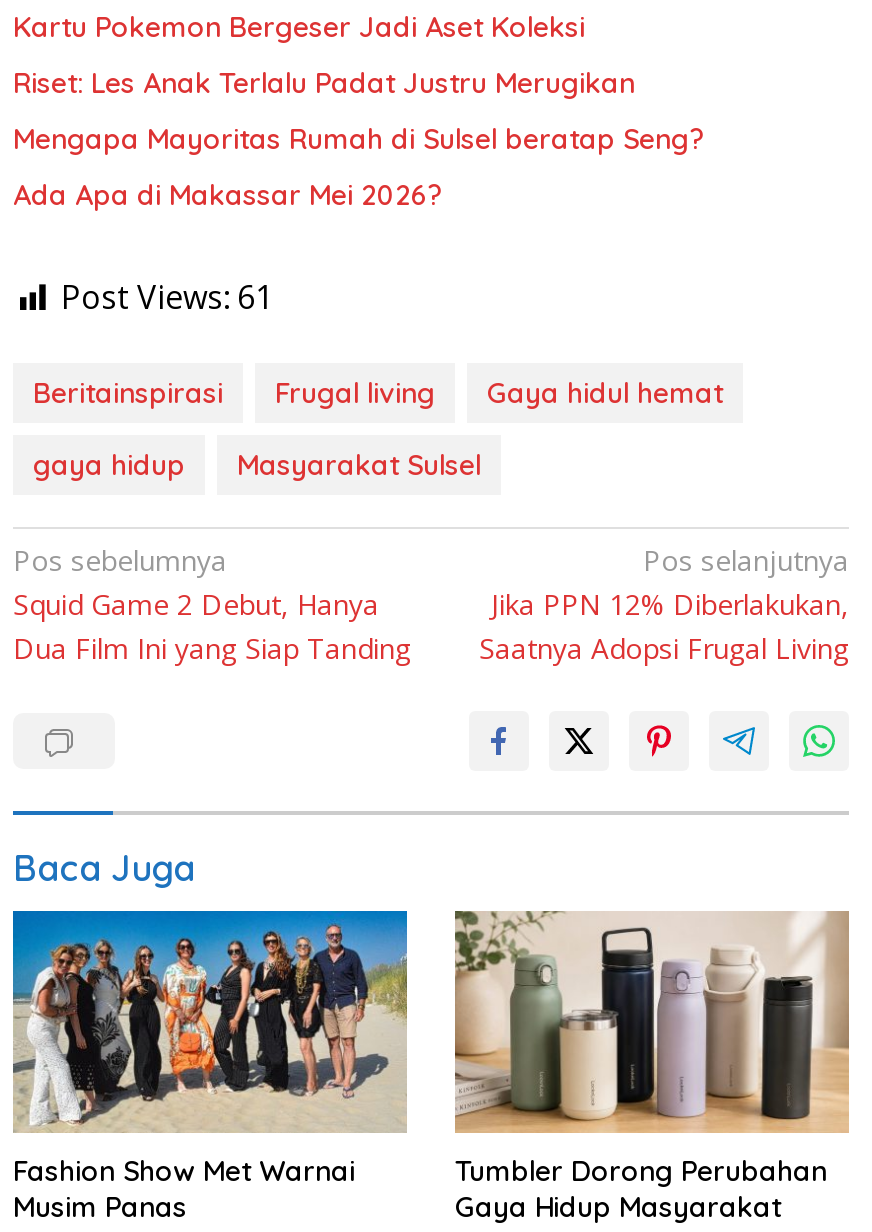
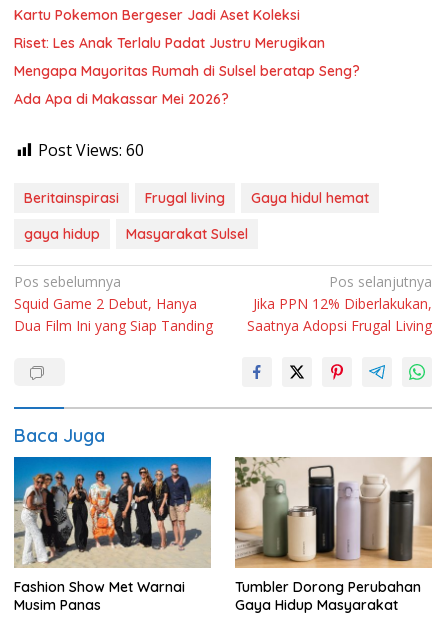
- Post Views: 61
+ Post Views: 60
